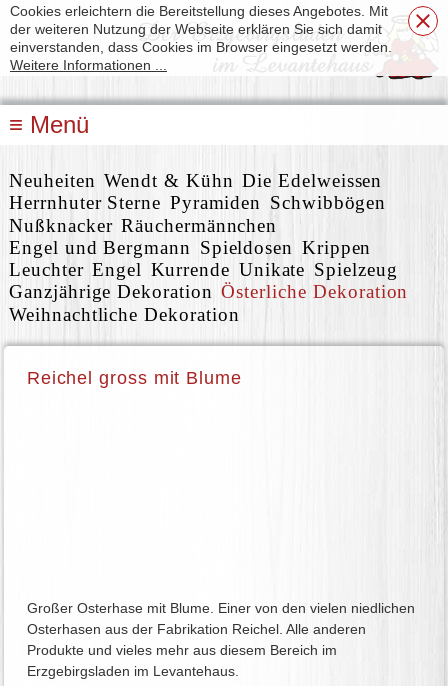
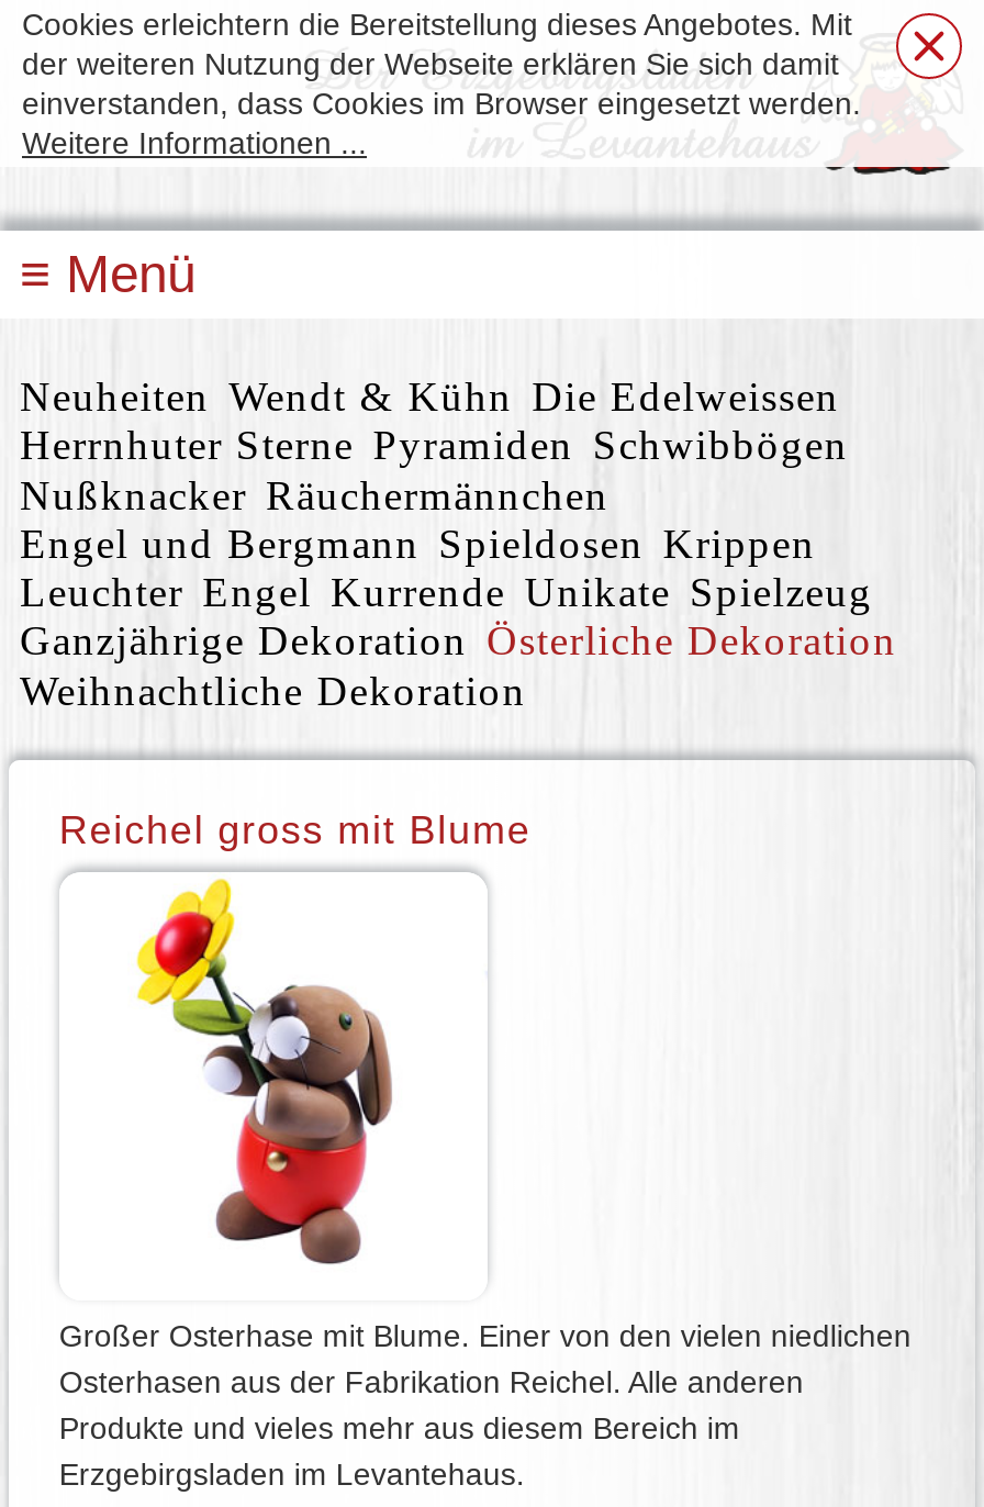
+ [image]
